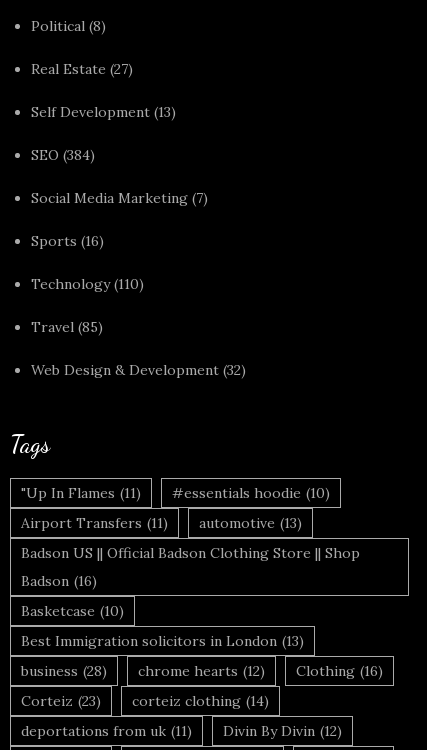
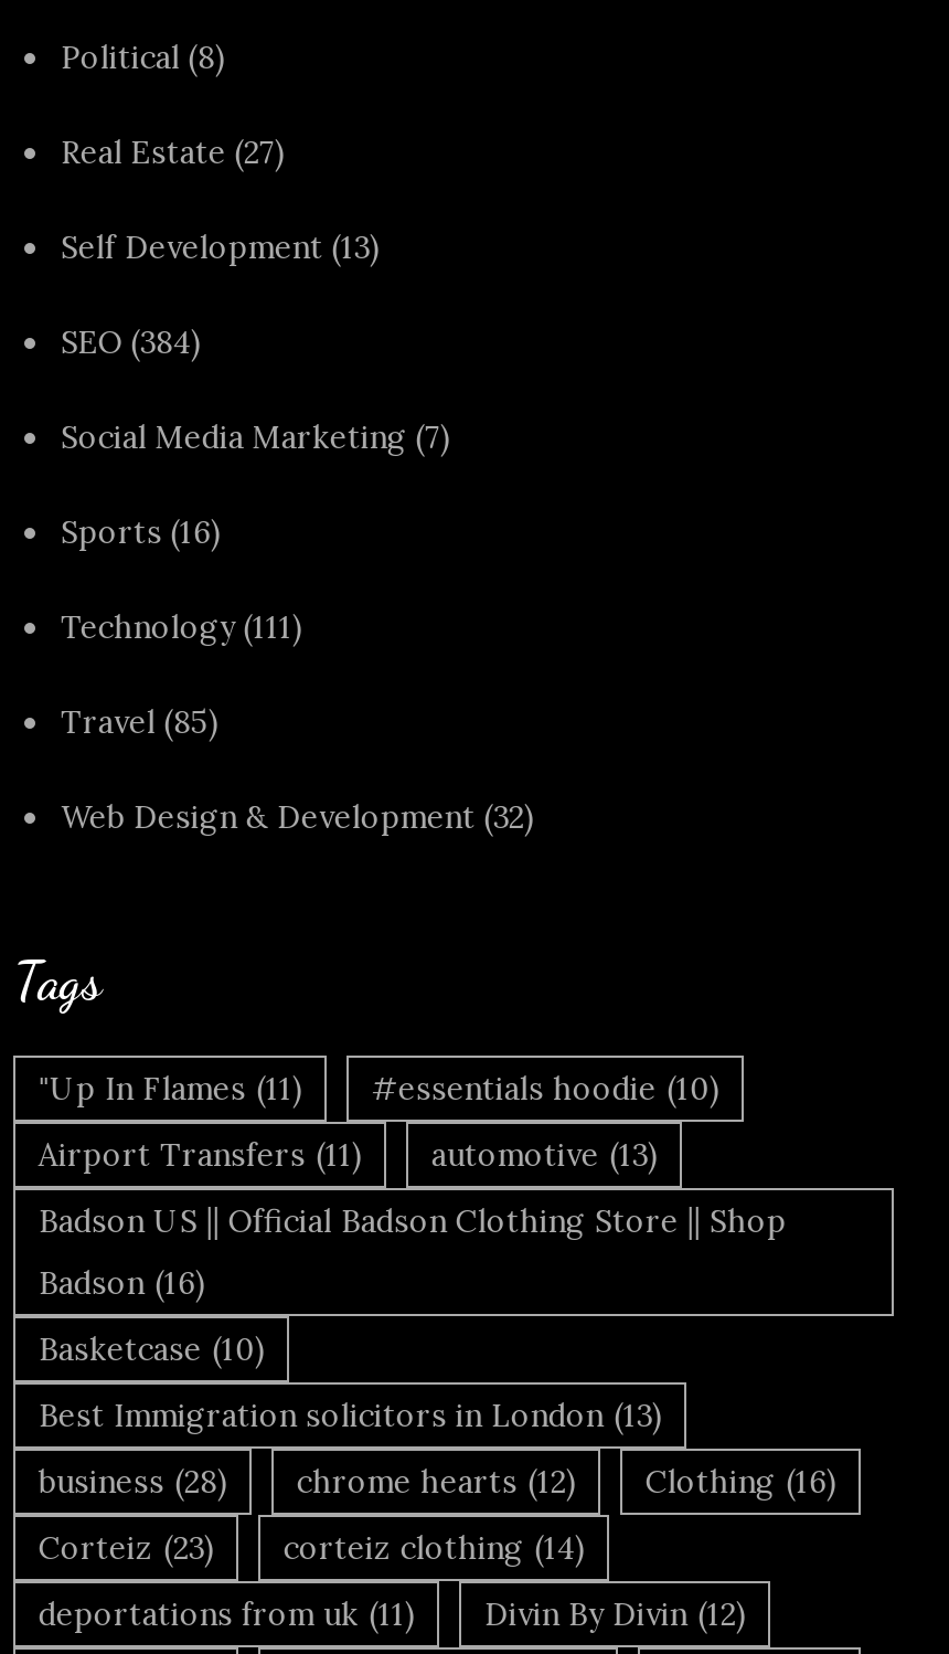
- Technology (110)
+ Technology (111)
